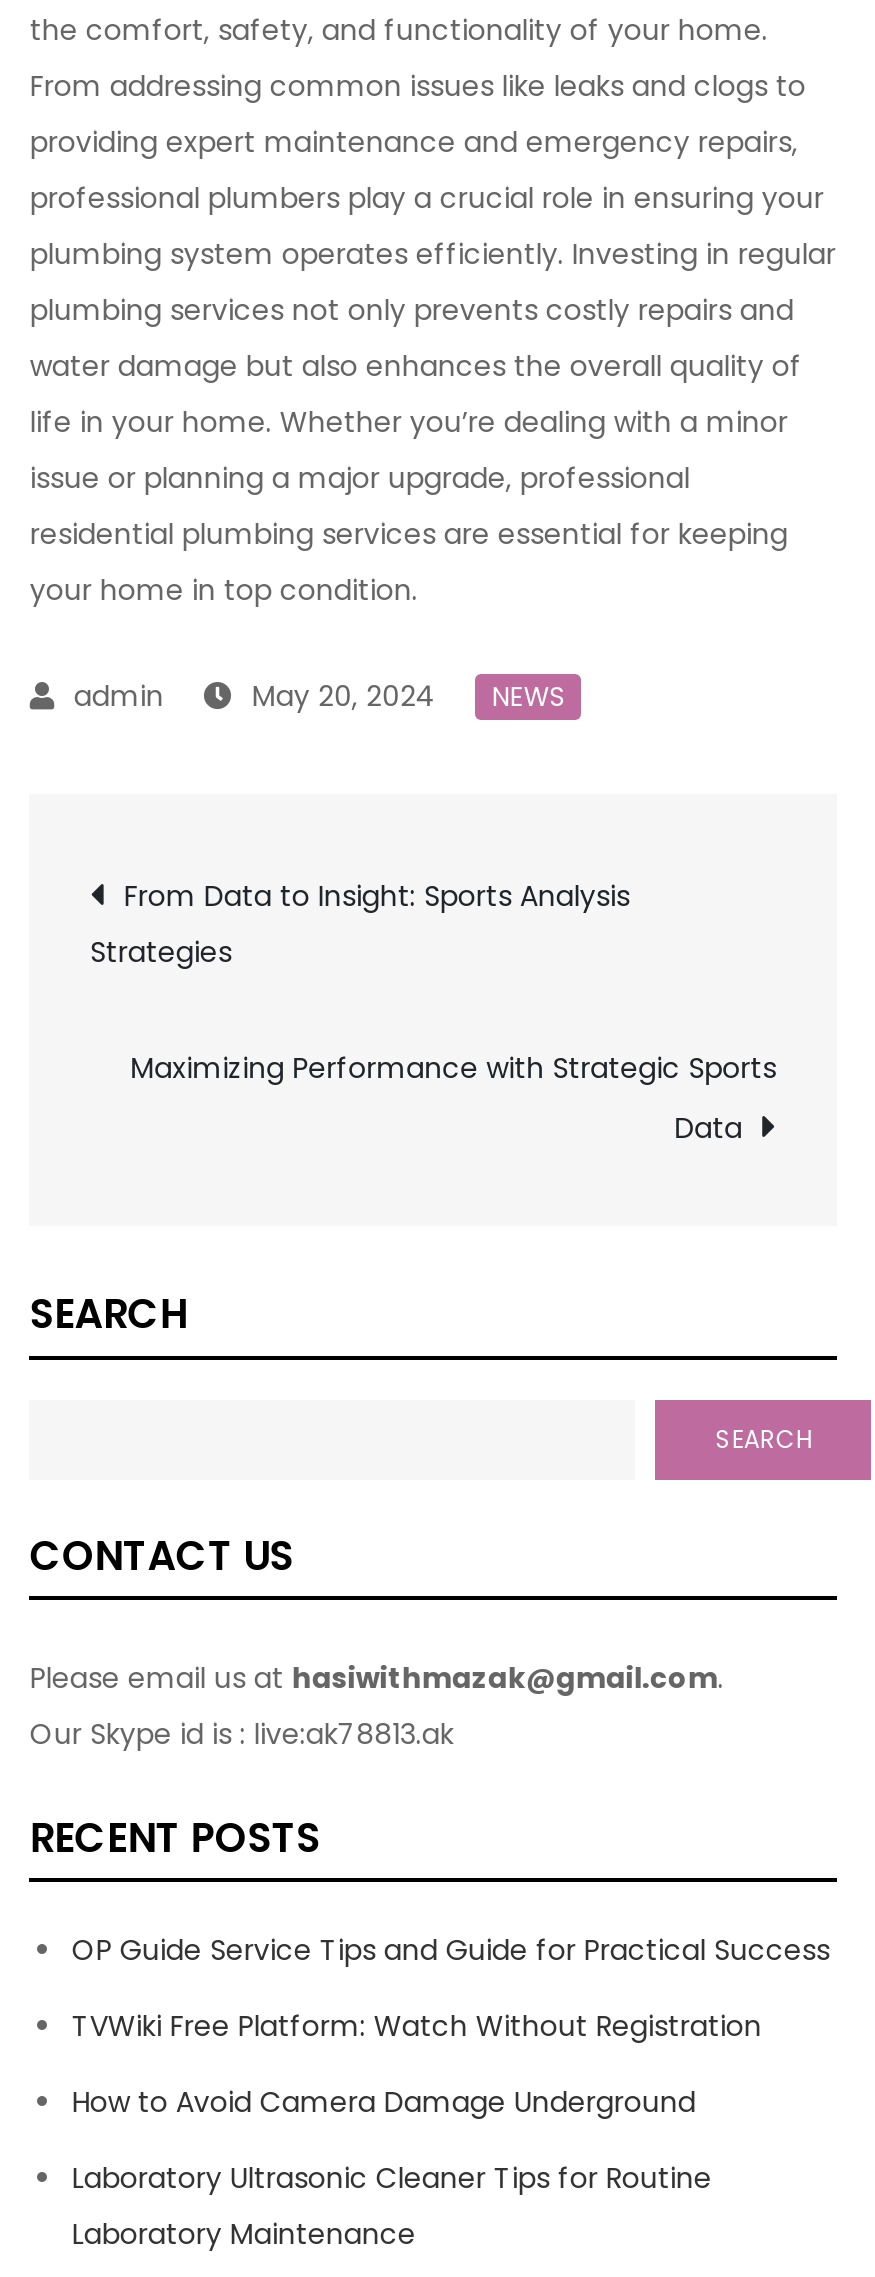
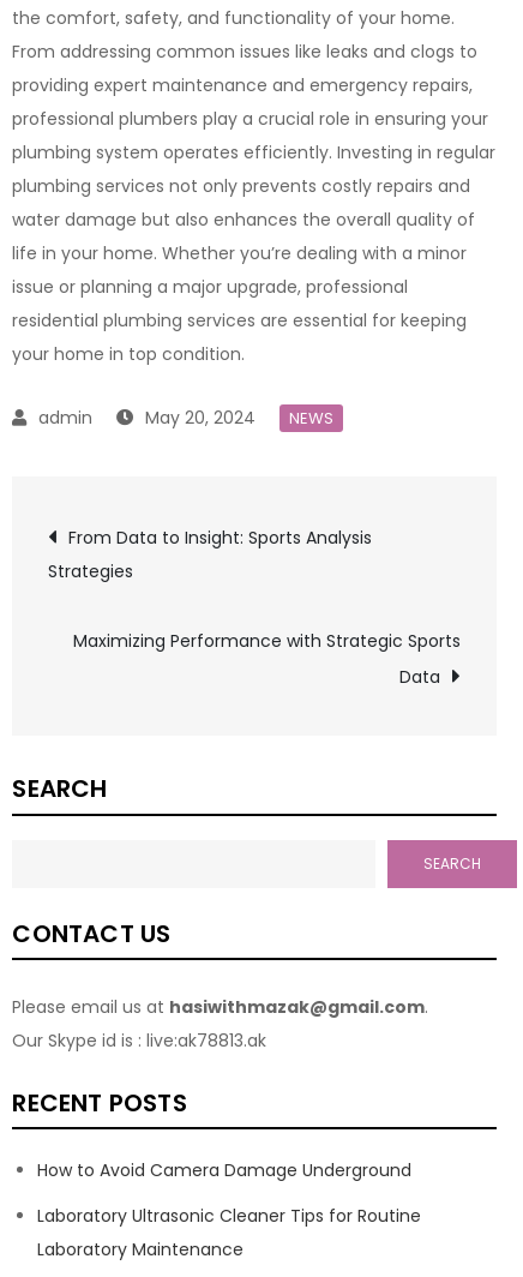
- OP Guide Service Tips and Guide for Practical Success
- TVWiki Free Platform: Watch Without Registration
